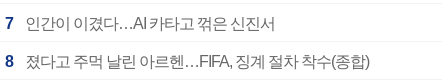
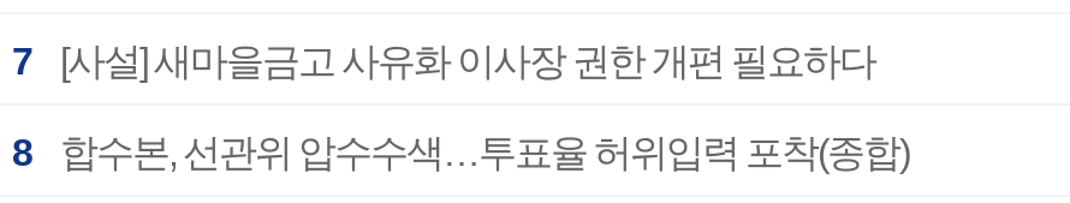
- 인간이 이겼다…AI 카타고 꺾은 신진서
+ [사설] 새마을금고 사유화 이사장 권한 개편 필요하다

- 졌다고 주먹 날린 아르헨…FIFA, 징계 절차 착수(종합)
+ 합수본, 선관위 압수수색…투표율 허위입력 포착(종합)
